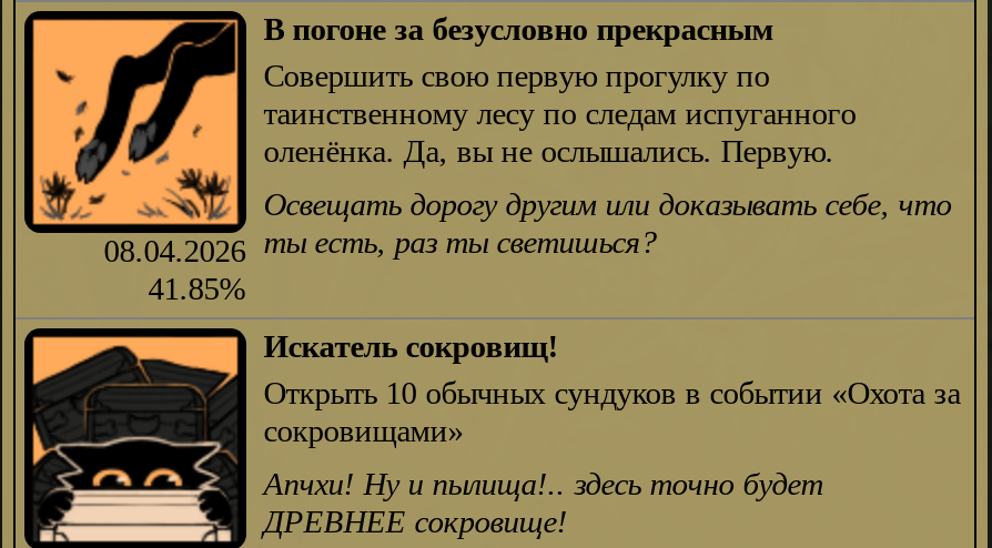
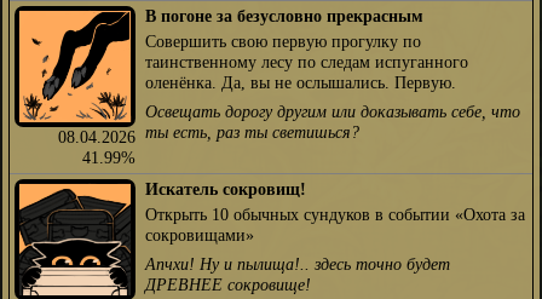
- 41.85%
+ 41.99%
